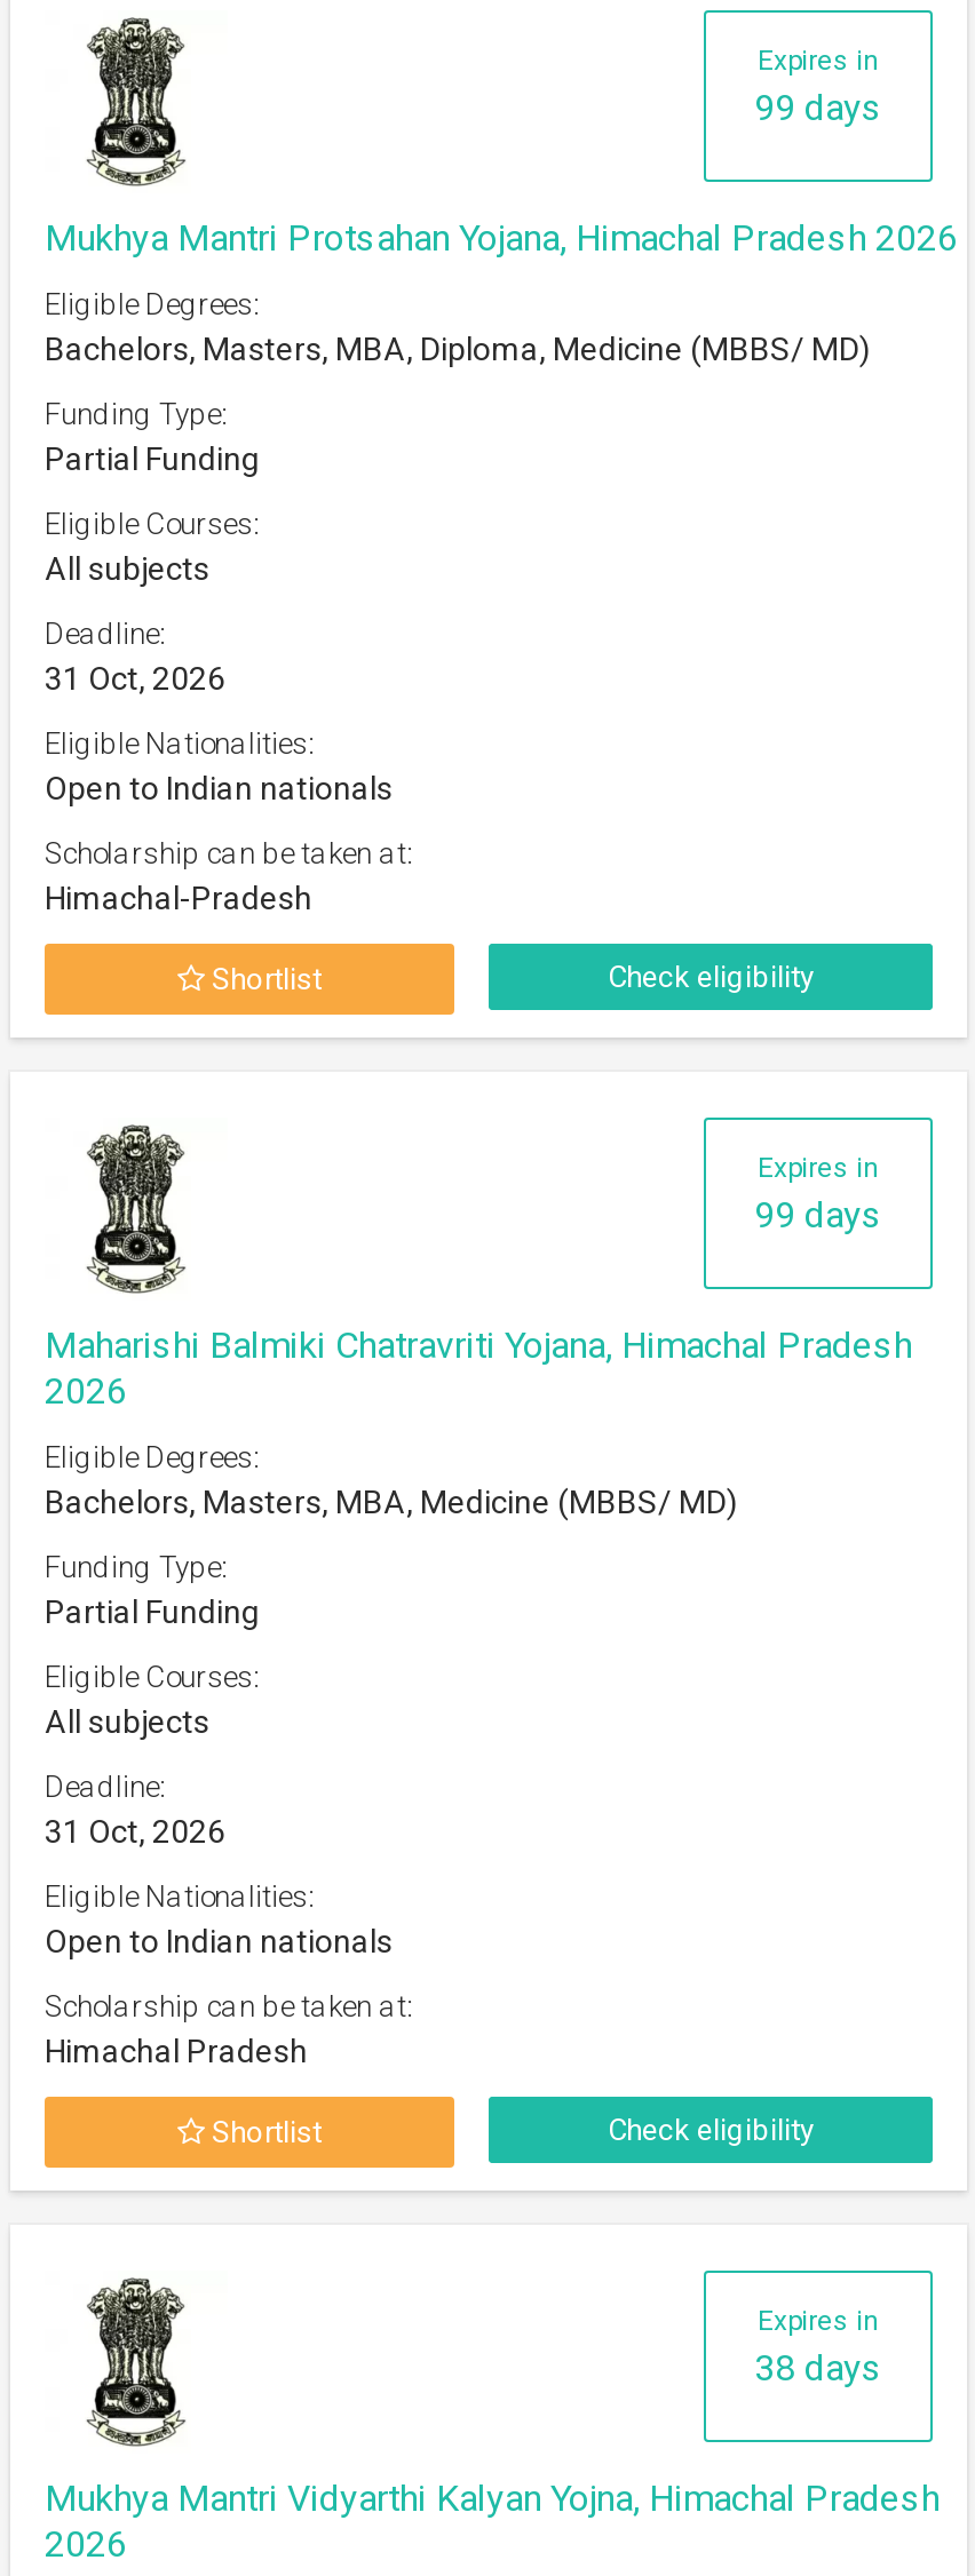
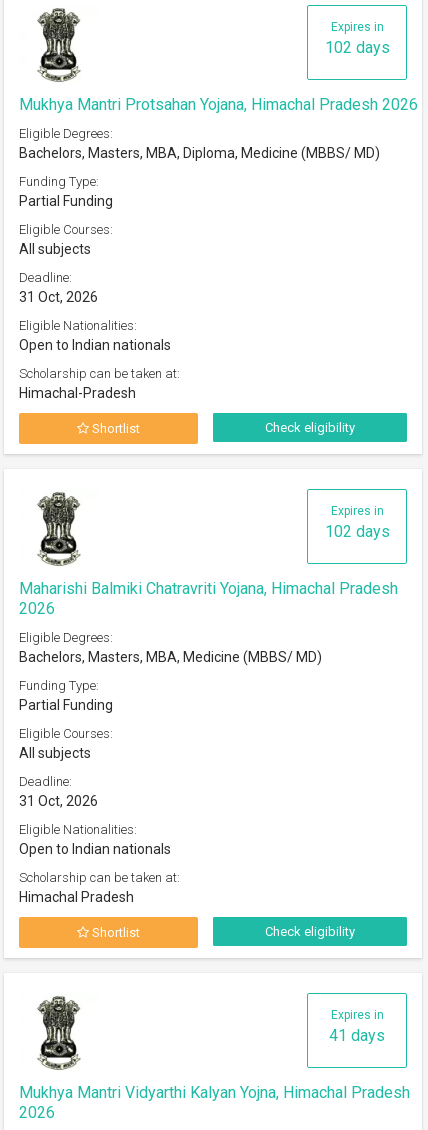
- 99 days
+ 102 days

- 99 days
+ 102 days

- 38 days
+ 41 days
